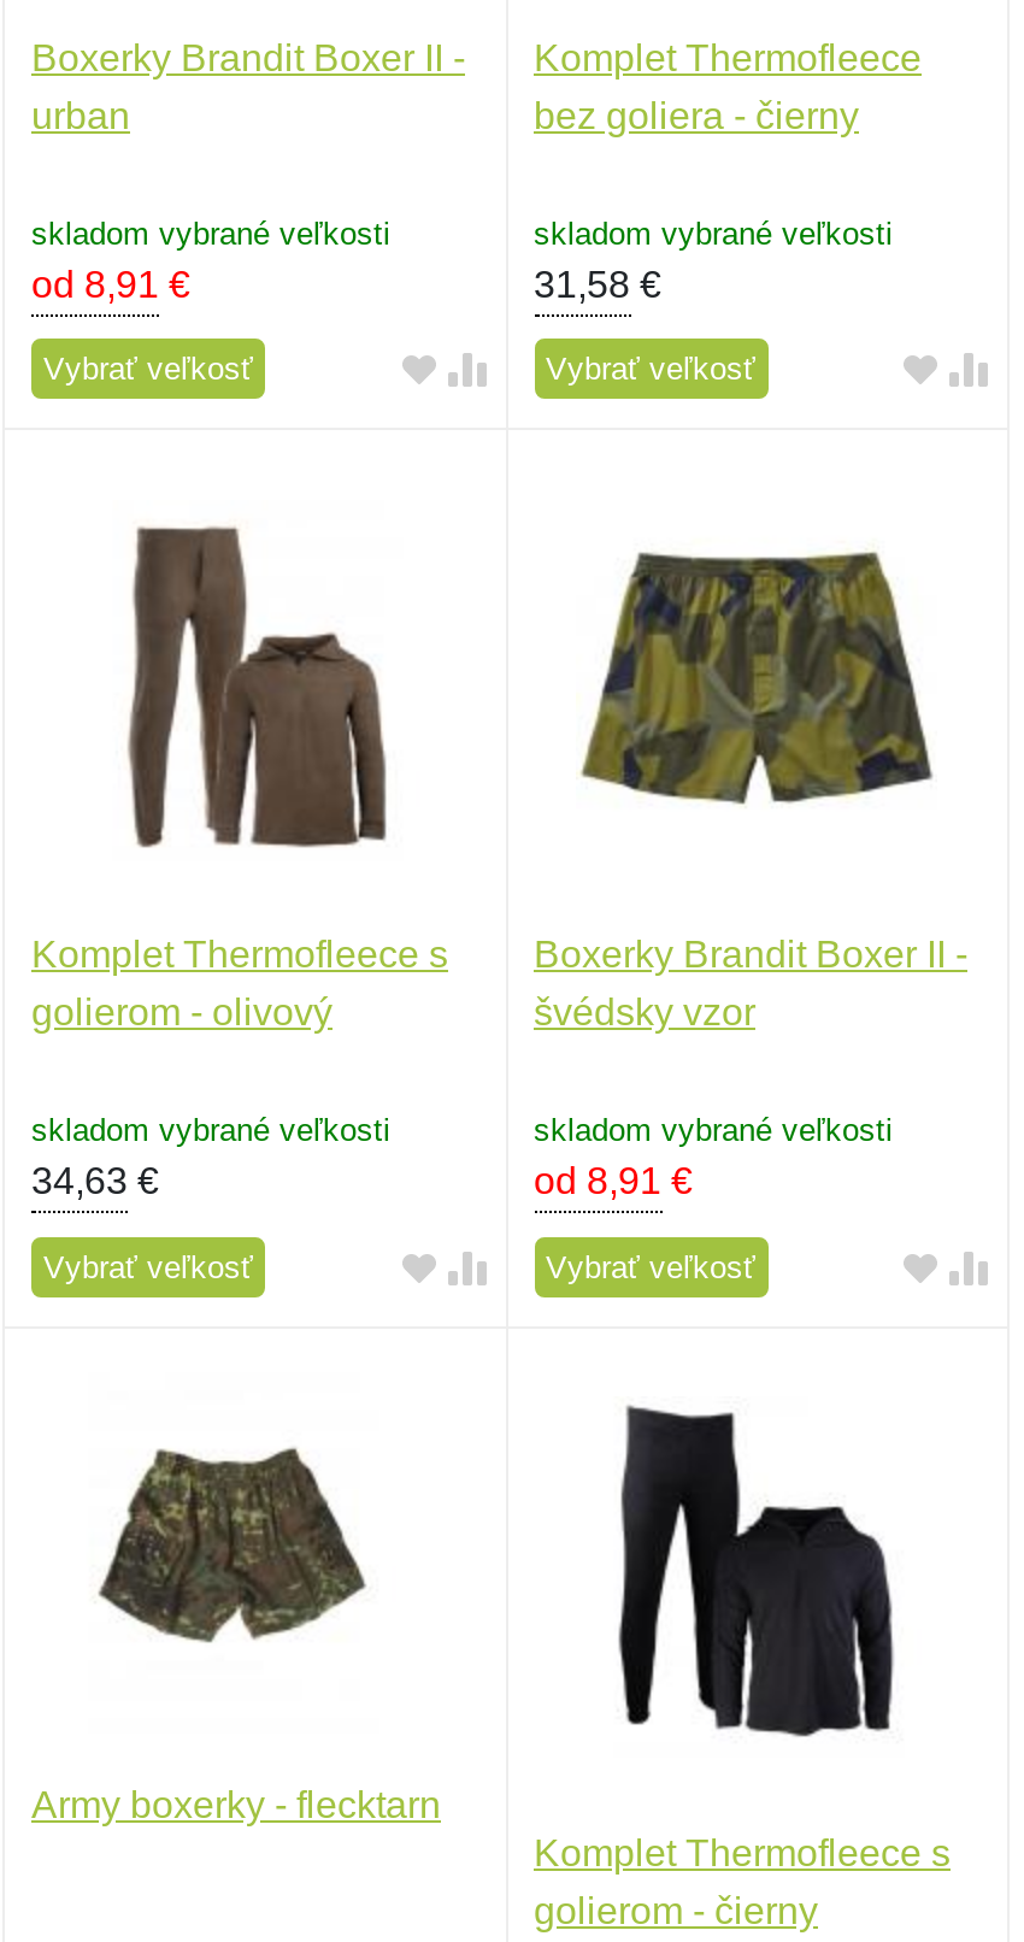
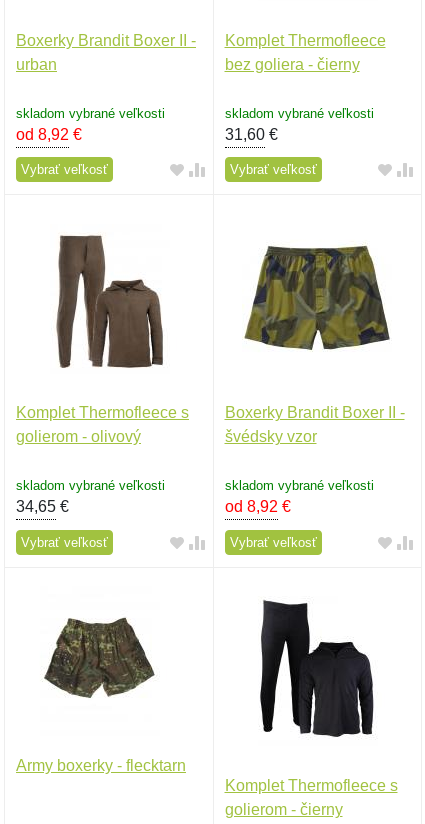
- od 8,91 €
+ od 8,92 €

- 31,58 €
+ 31,60 €

- 34,63 €
+ 34,65 €

- od 8,91 €
+ od 8,92 €
